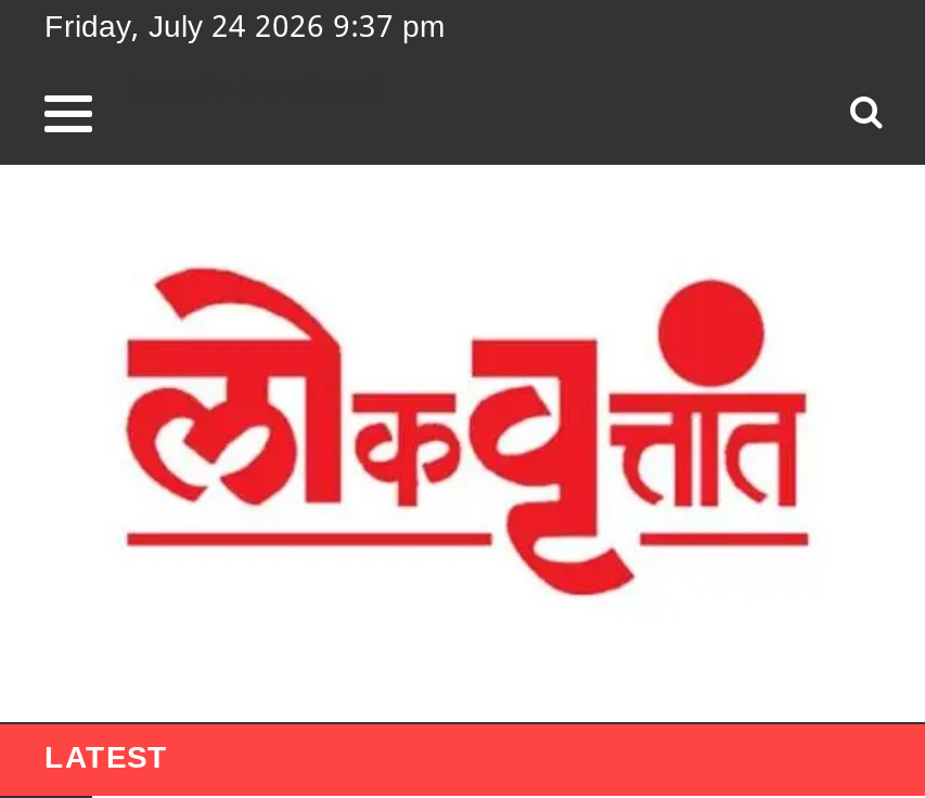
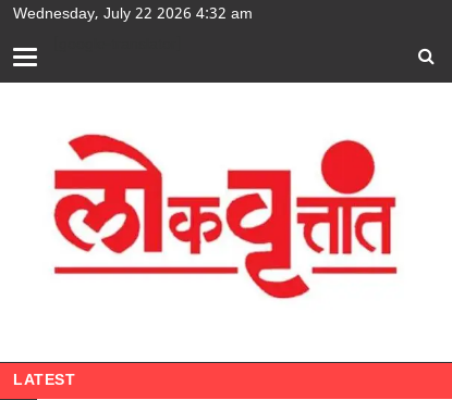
- Friday, July 24 2026 9:37 pm
+ Wednesday, July 22 2026 4:32 am
